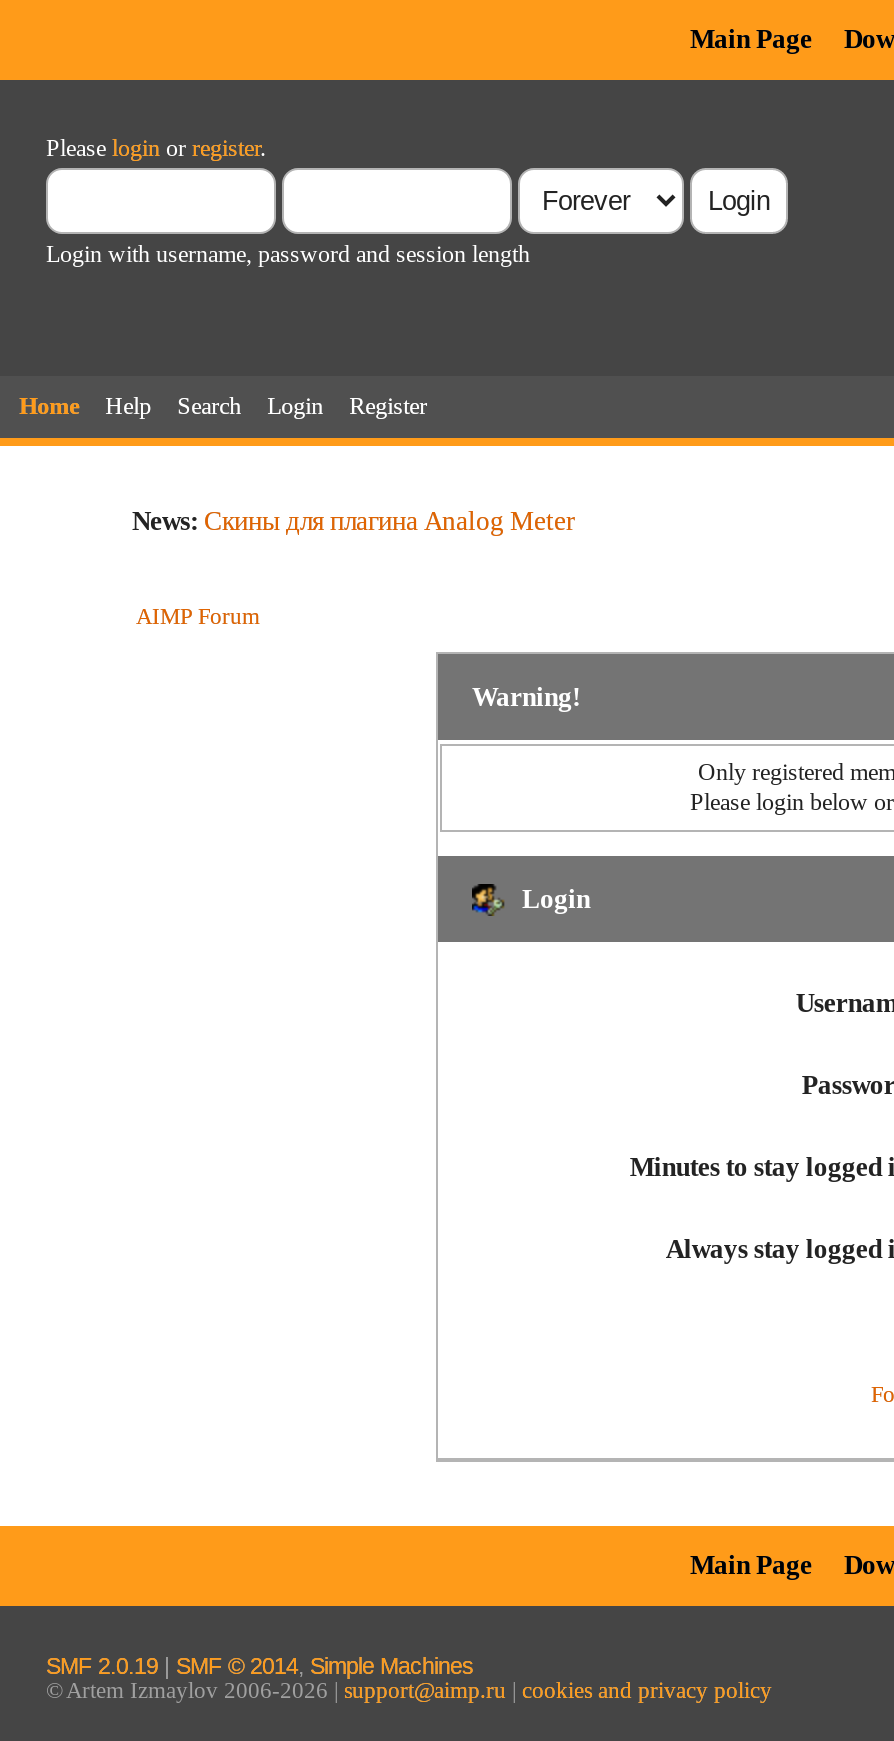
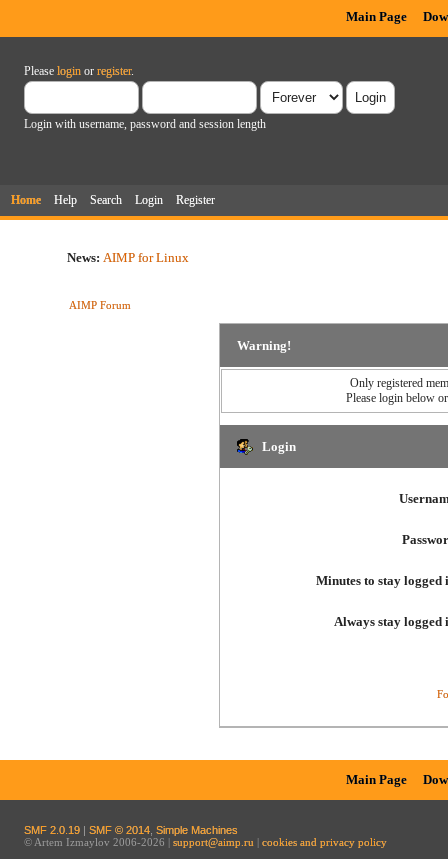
- News: Скины для плагина Analog Meter
+ News: AIMP for Linux
